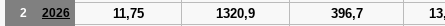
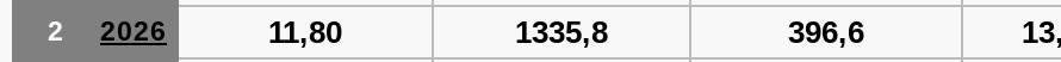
- 11,75
+ 11,80

- 1320,9
+ 1335,8

- 396,7
+ 396,6
